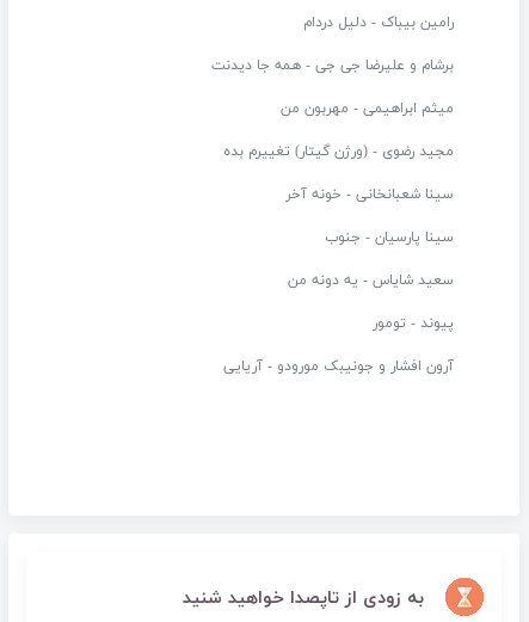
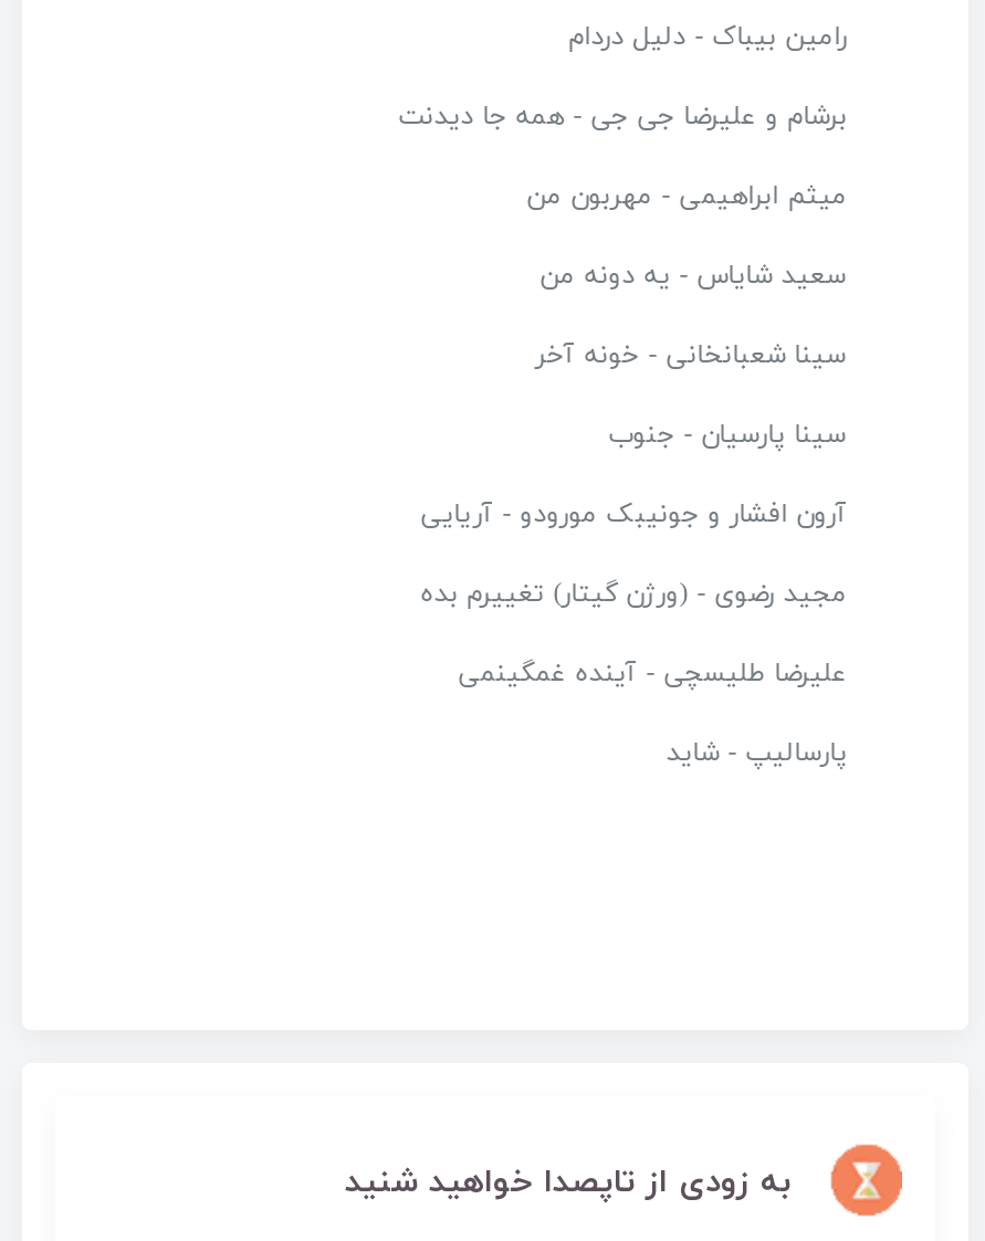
moved down: مجید رضوی - (ورژن گیتار) تغییرم بده

moved up: سعید شایاس - یه دونه من

- پیوند - تومور

moved up: آرون افشار و جونیبک مورودو - آریایی

+ علیرضا طلیسچی - آینده غمگینمی
+ پارسالیپ - شاید
